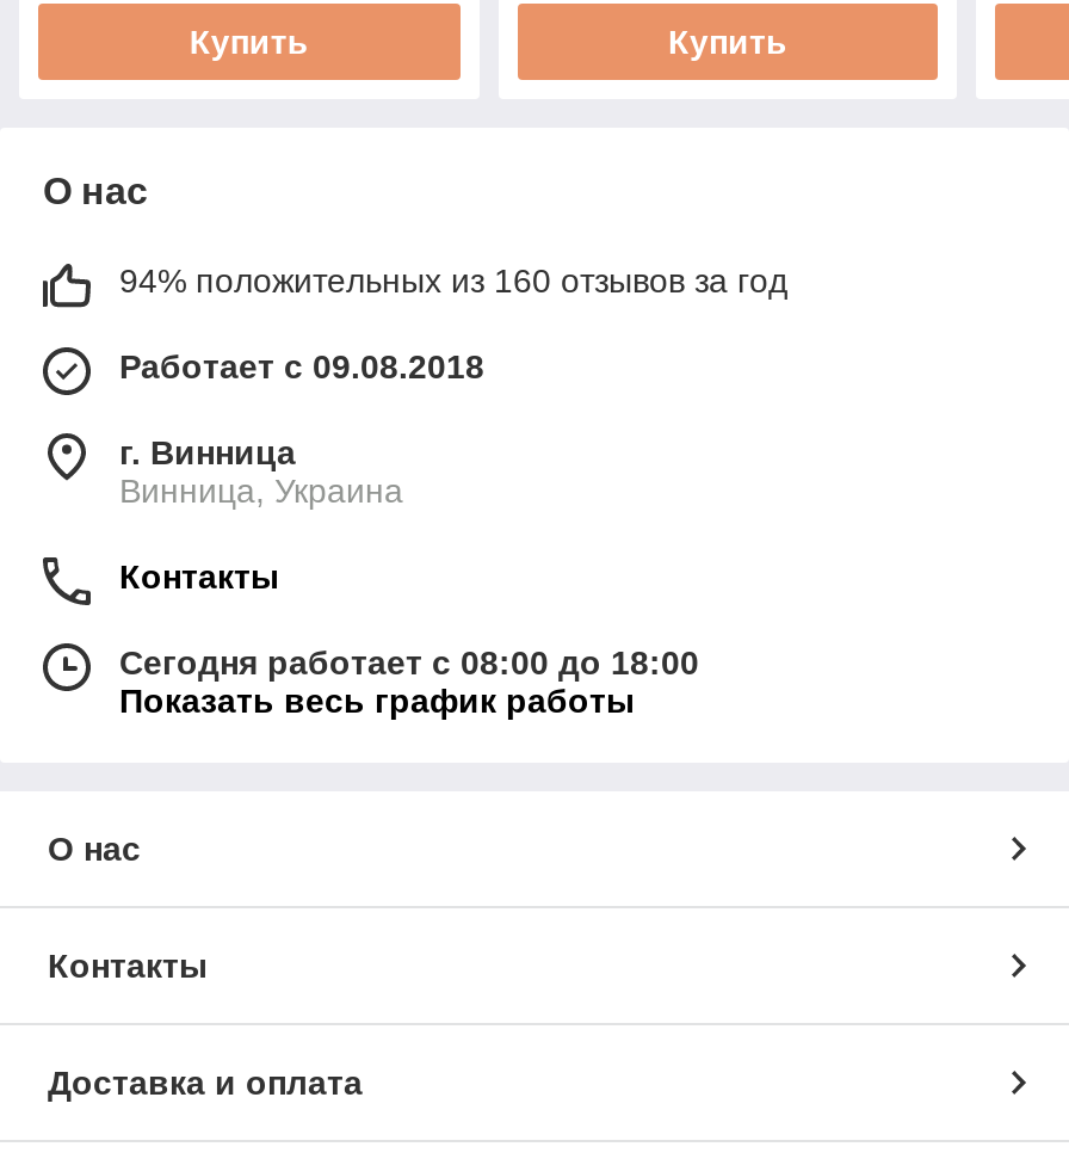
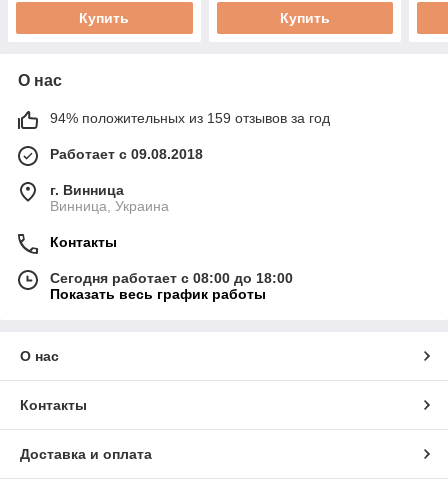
- 94% положительных из 160 отзывов за год
+ 94% положительных из 159 отзывов за год
